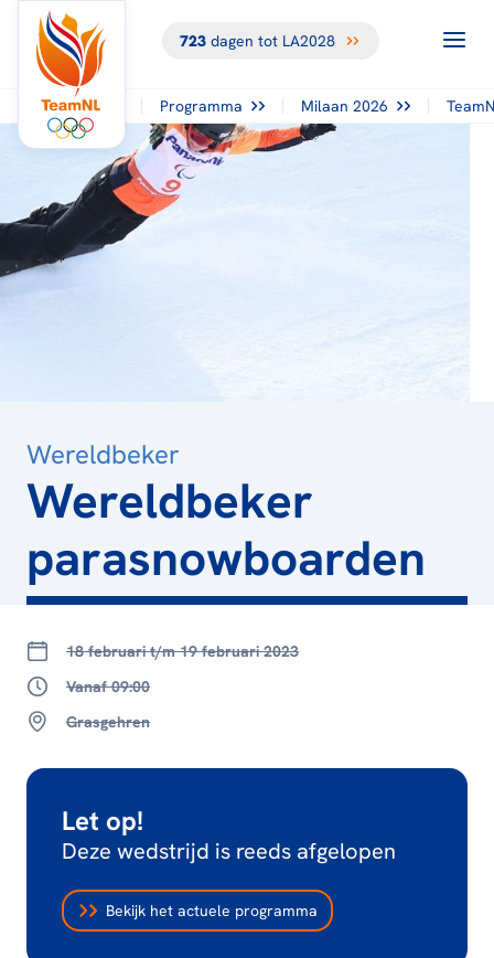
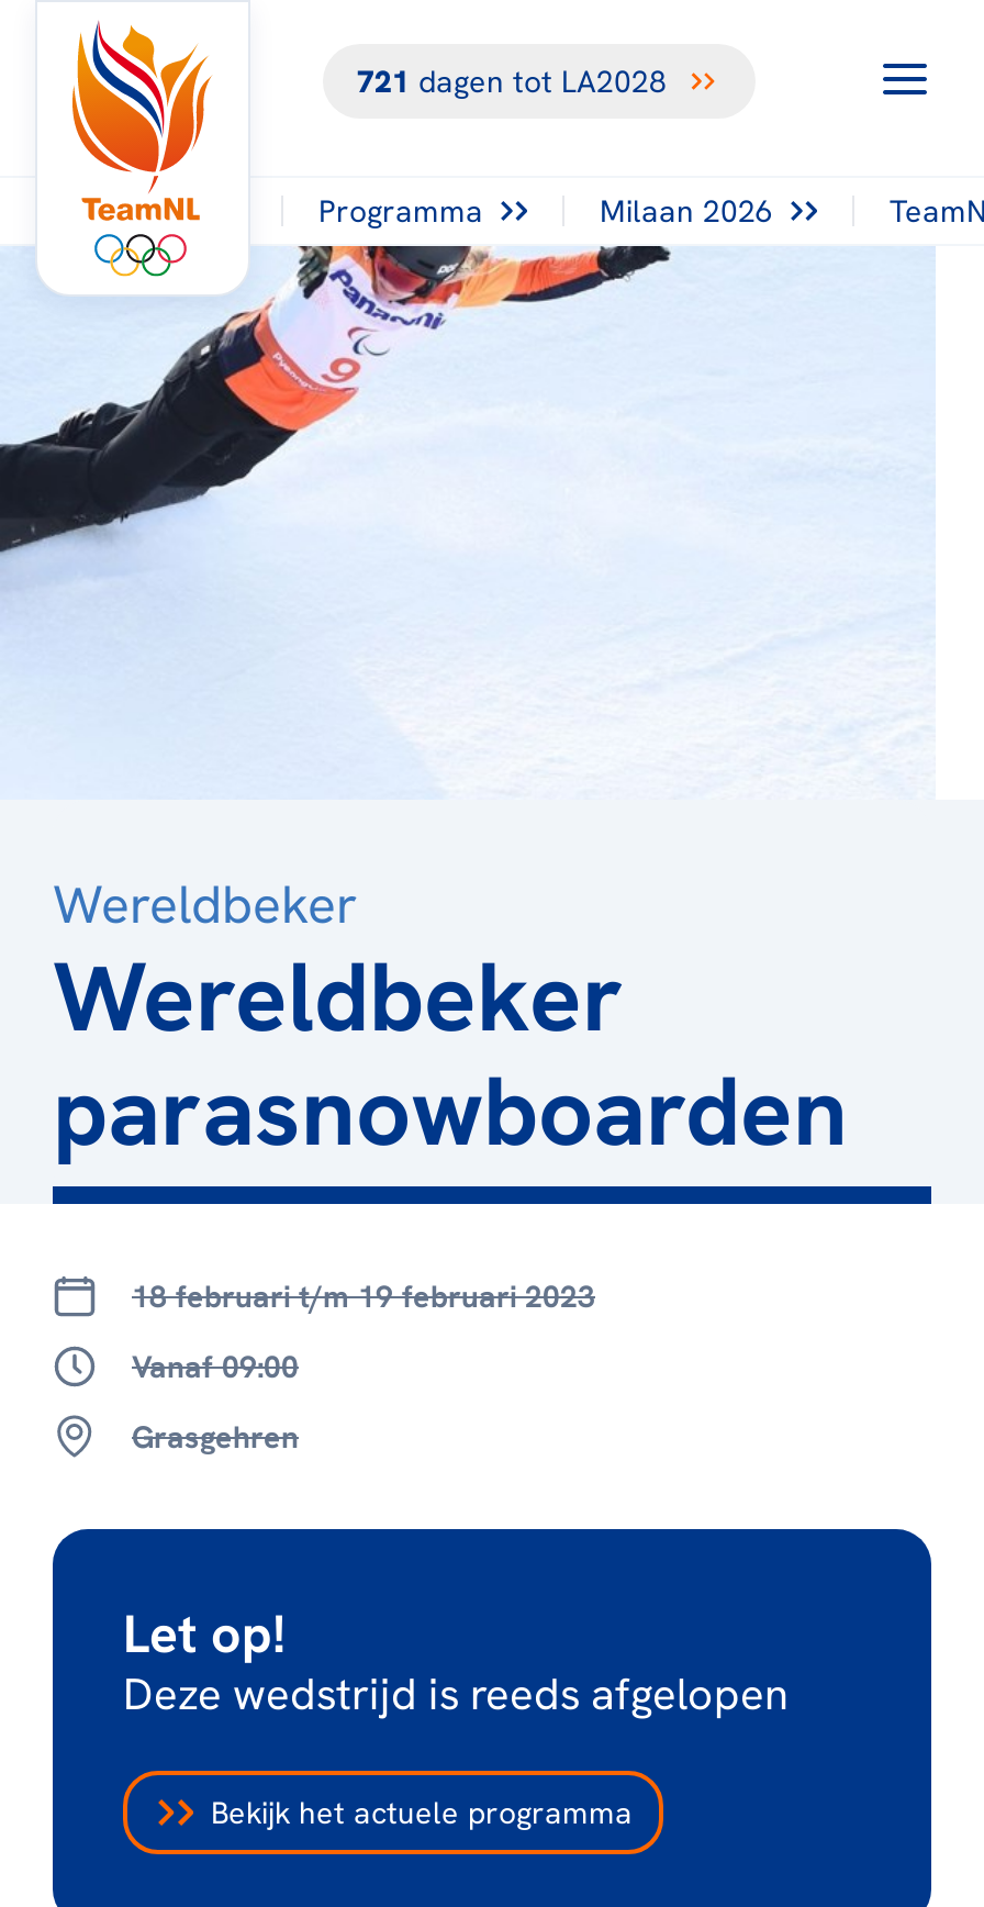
- 723 dagen tot LA2028
+ 721 dagen tot LA2028
